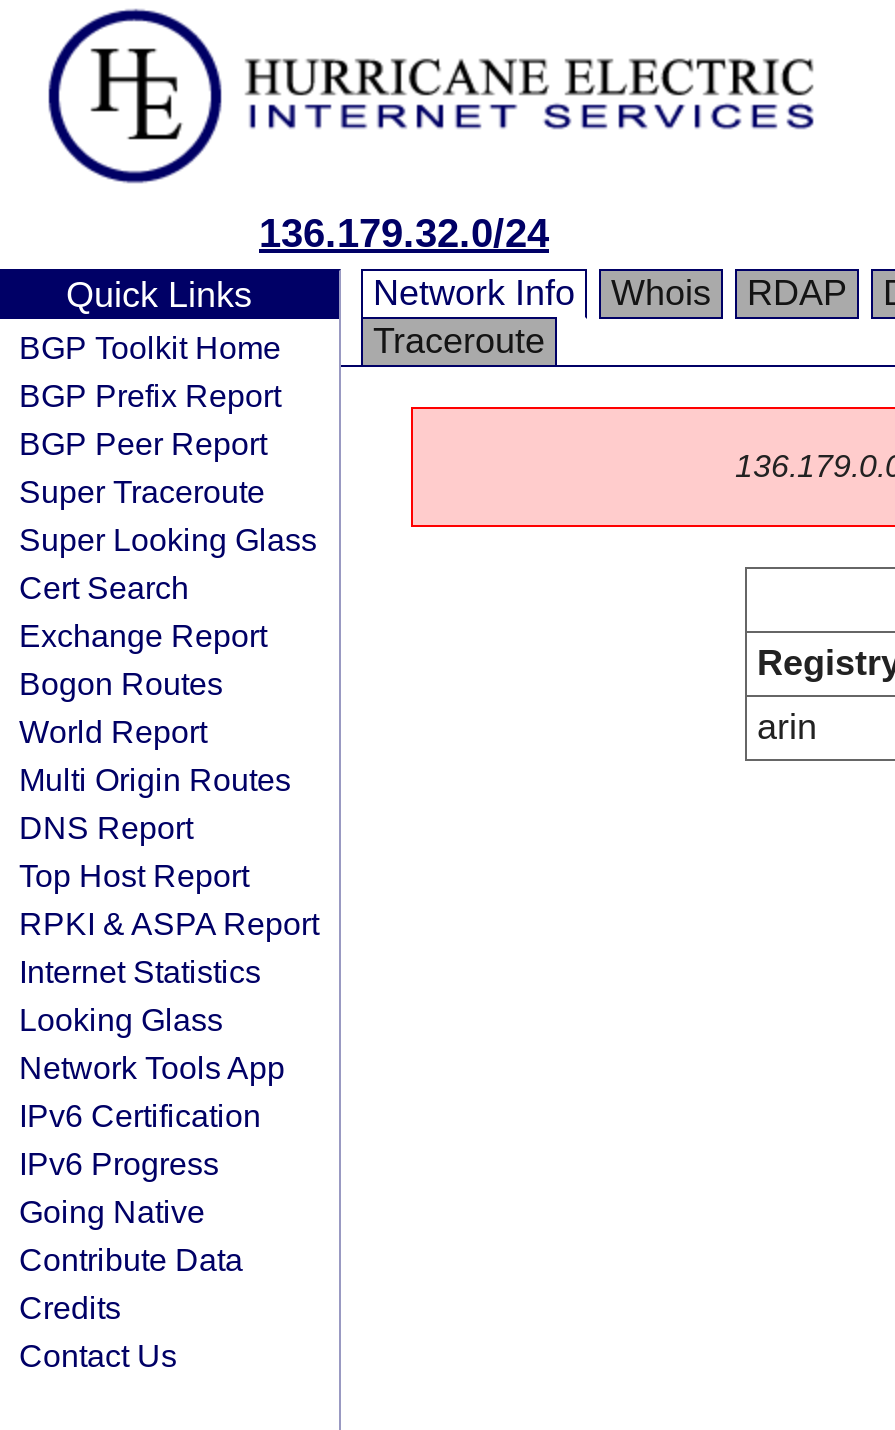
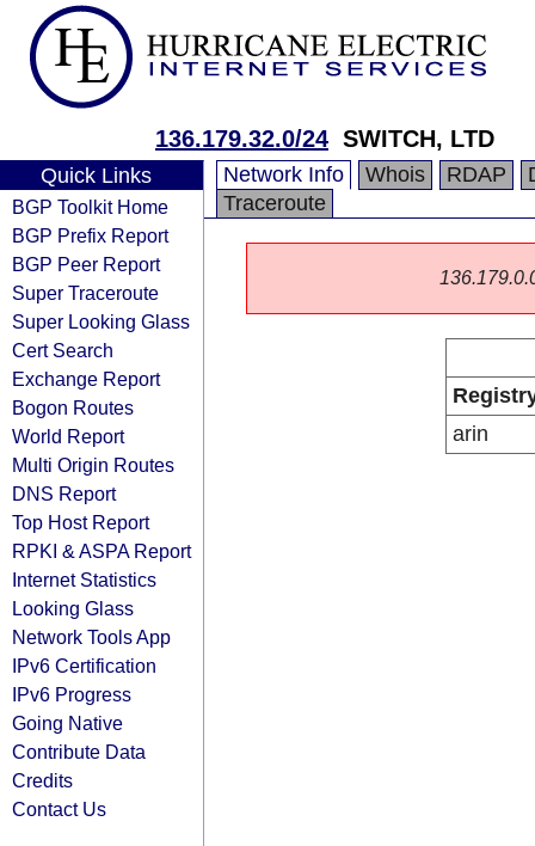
- 136.179.32.0/24
+ 136.179.32.0/24 SWITCH, LTD
